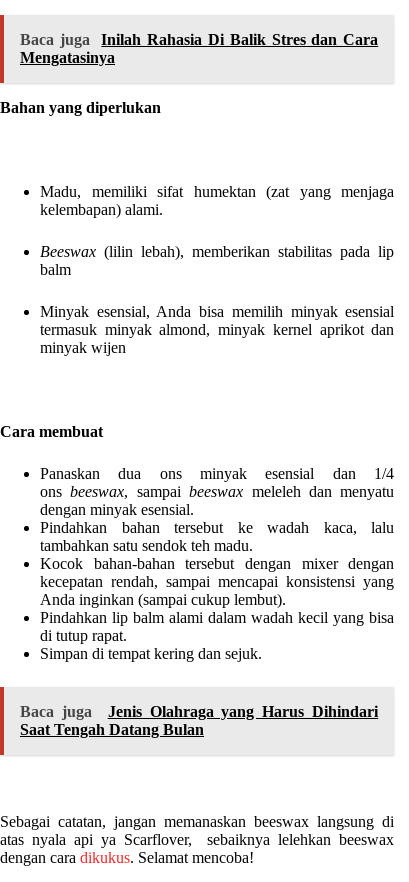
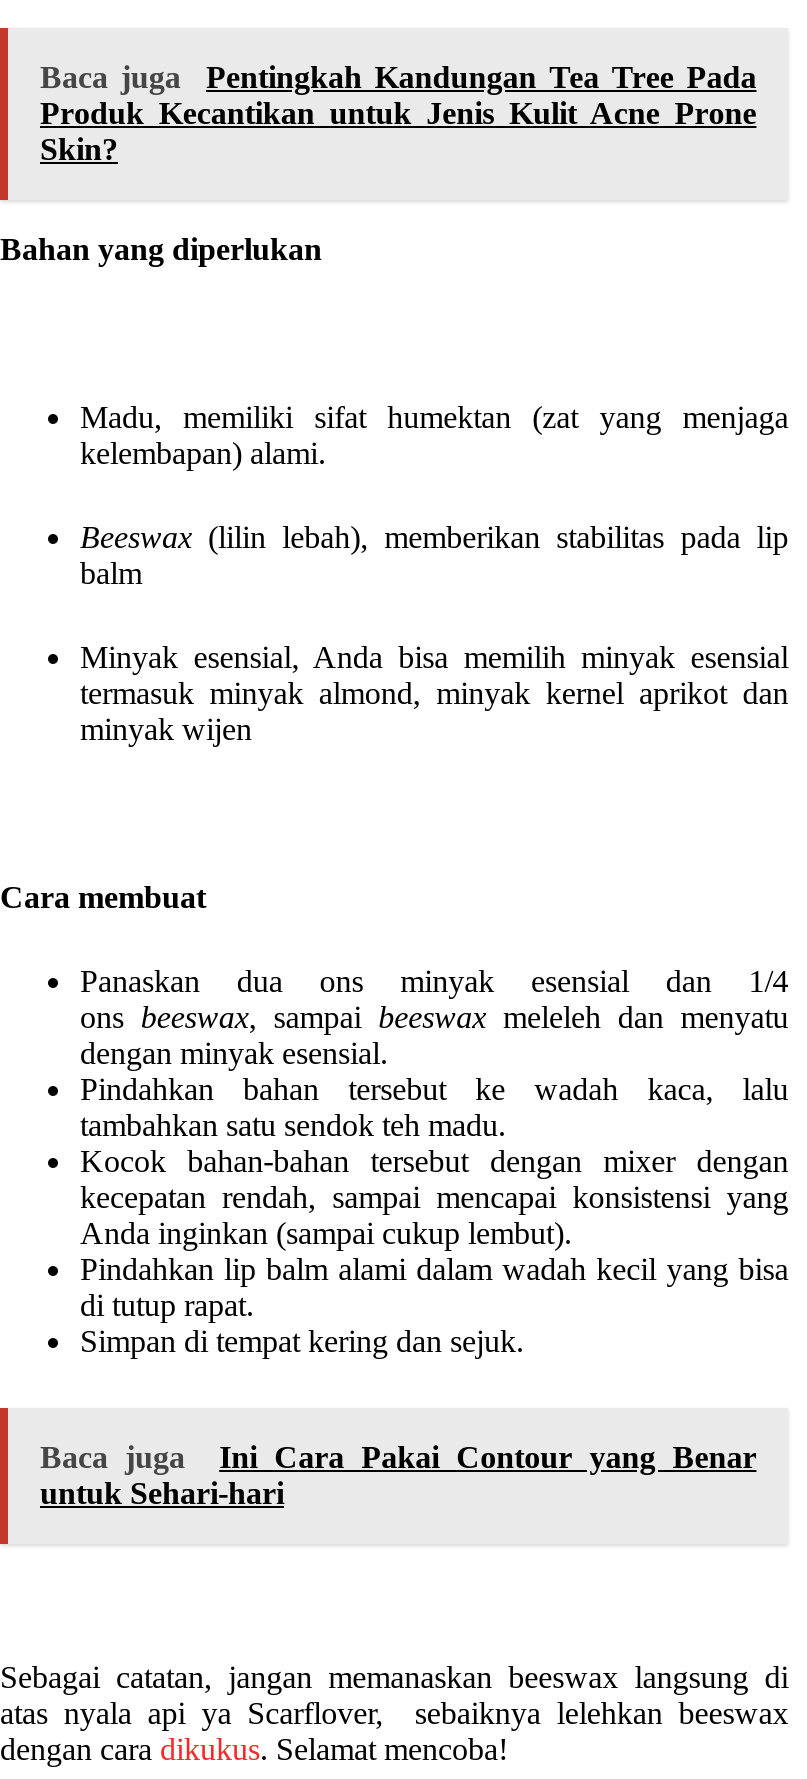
- Inilah Rahasia Di Balik Stres dan Cara
- Mengatasinya
+ Pentingkah Kandungan Tea Tree Pada
+ Produk Kecantikan untuk Jenis Kulit Acne Prone
+ Skin?

- Jenis Olahraga yang Harus Dihindari
- Saat Tengah Datang Bulan
+ Ini Cara Pakai Contour yang Benar
+ untuk Sehari-hari
